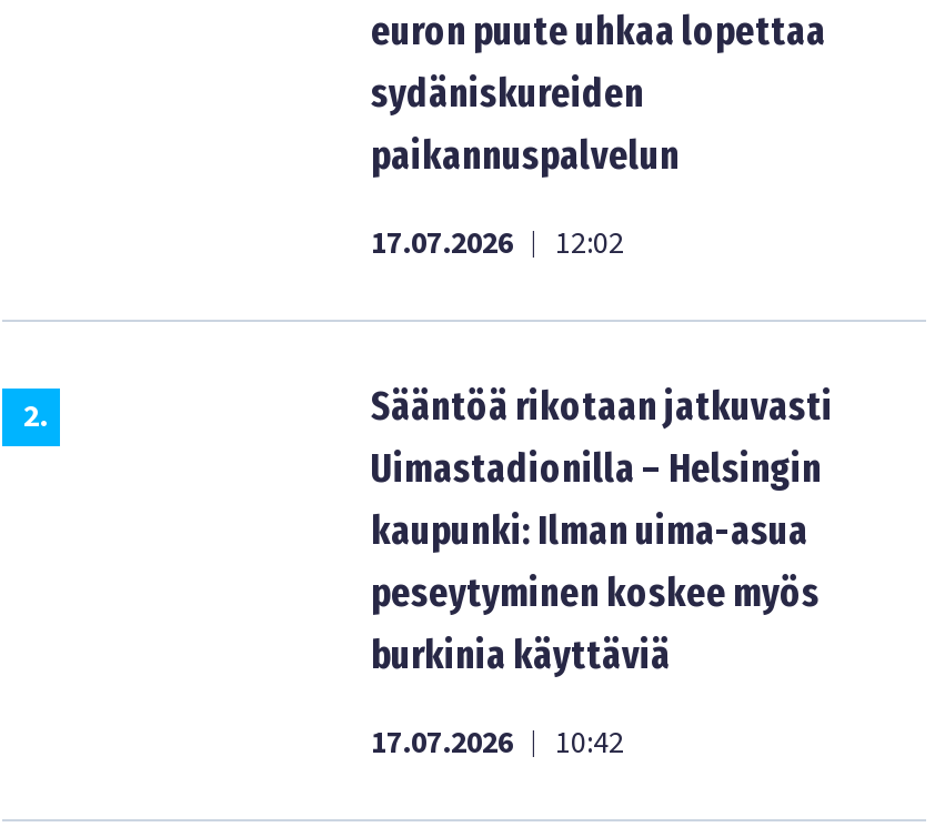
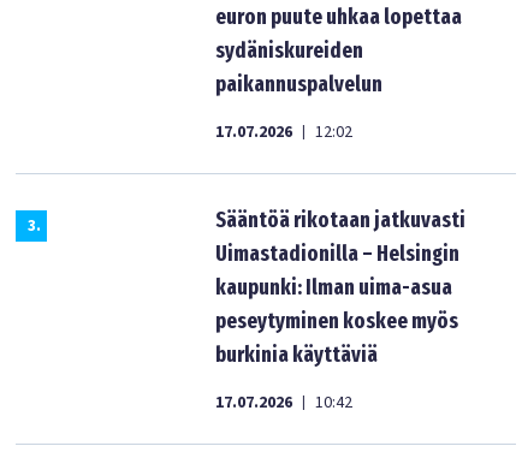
- 2.
+ 3.
